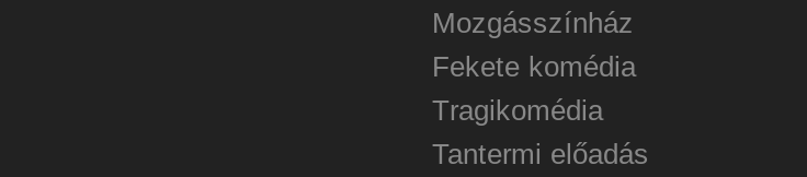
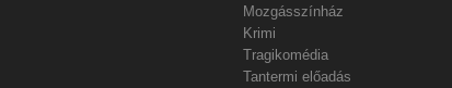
- Fekete komédia
+ Krimi
